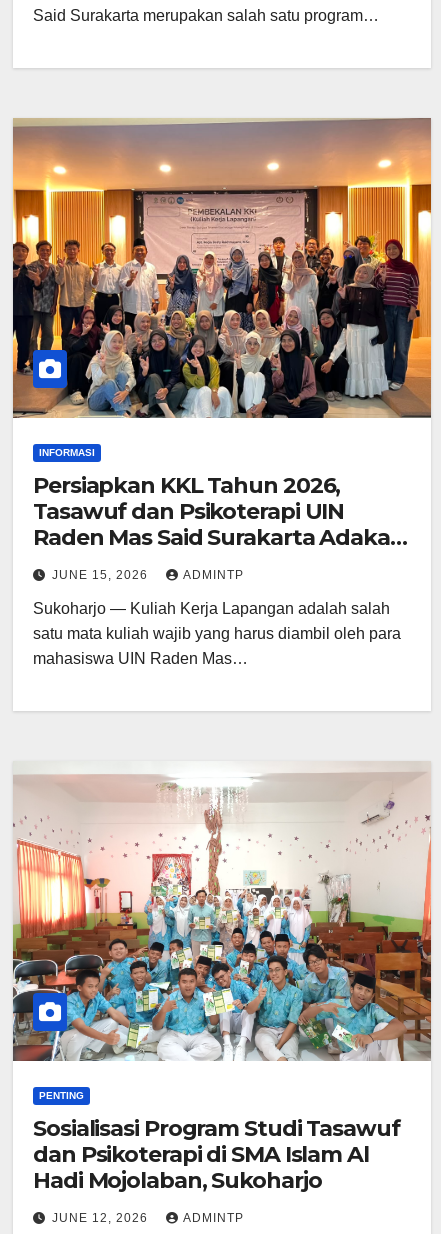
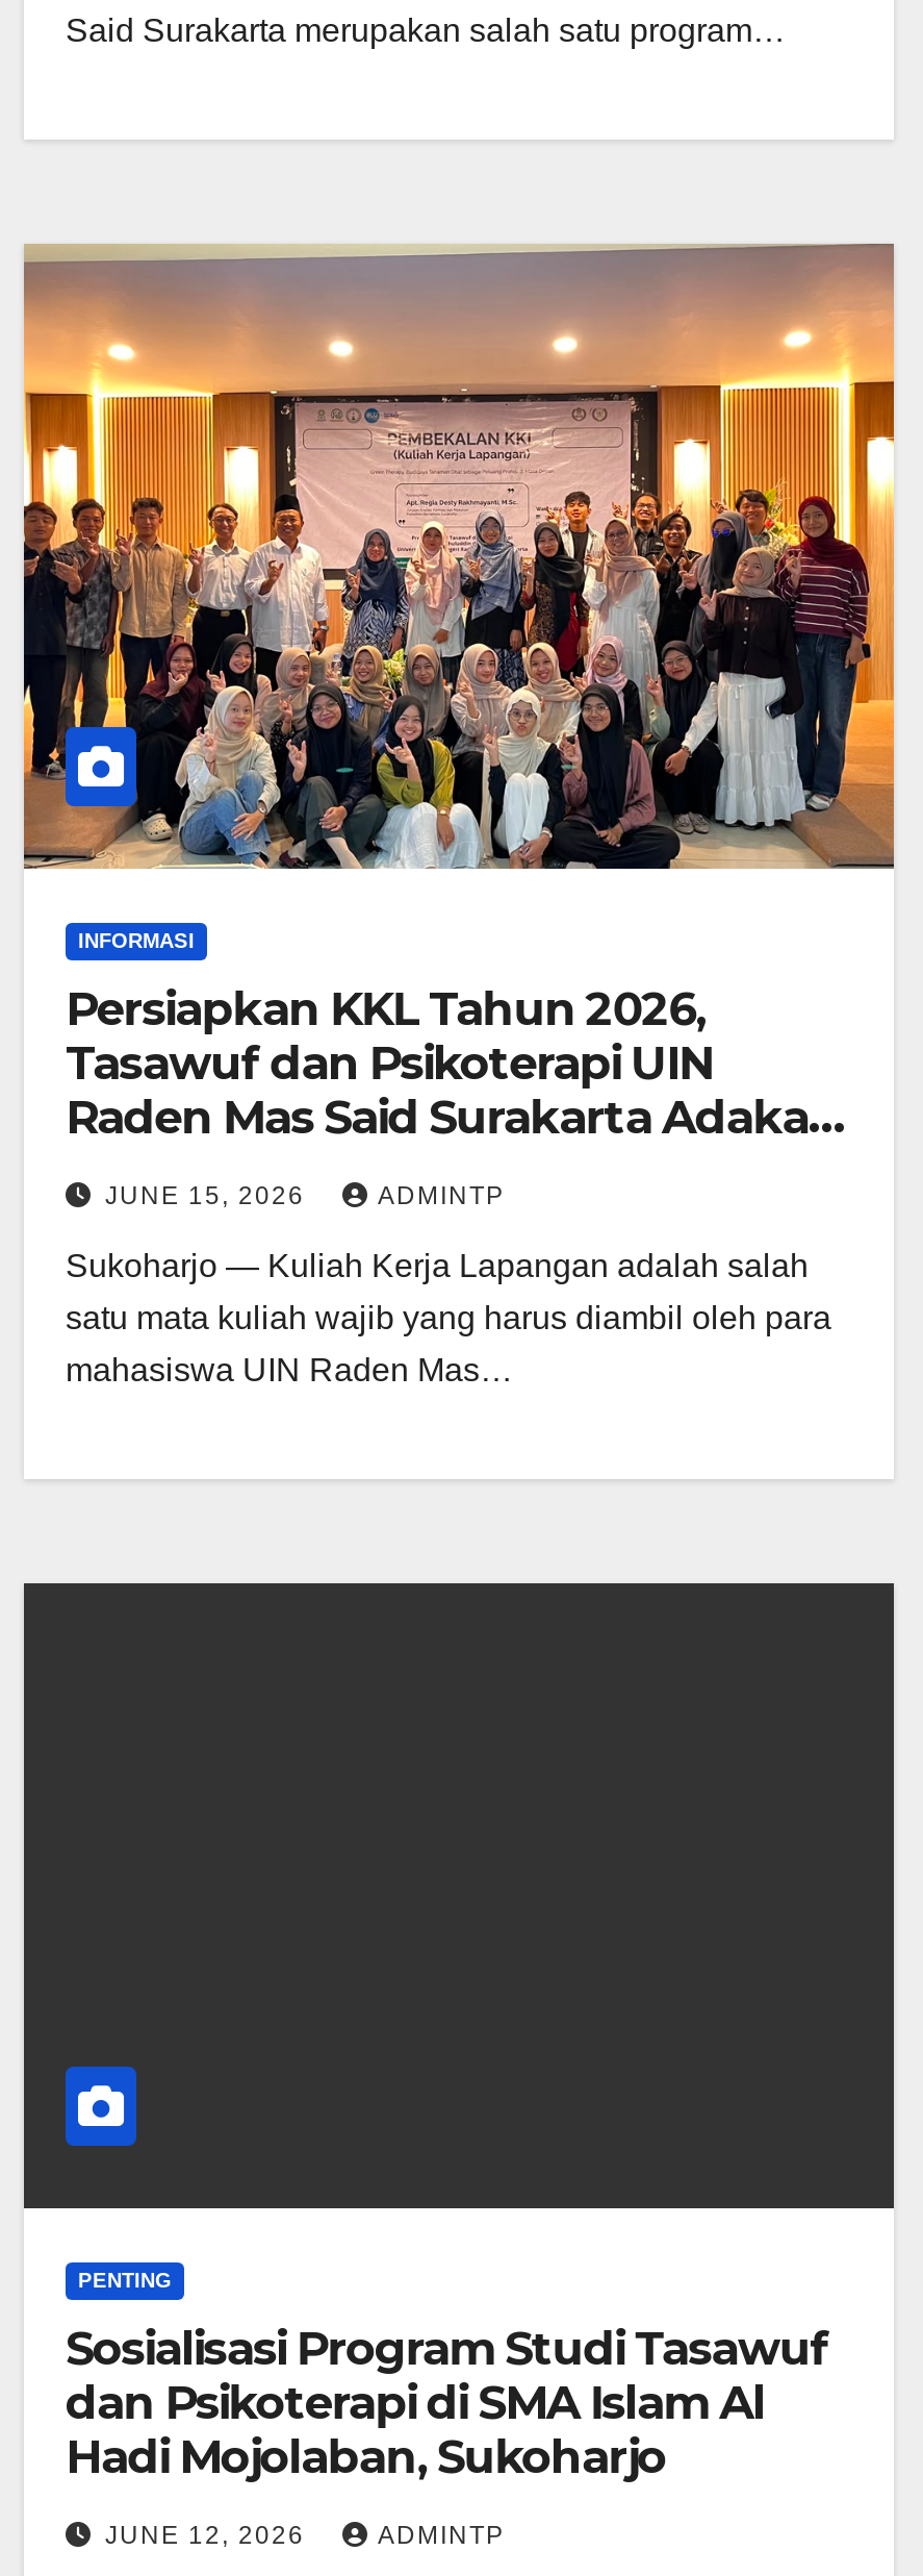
- [image]
